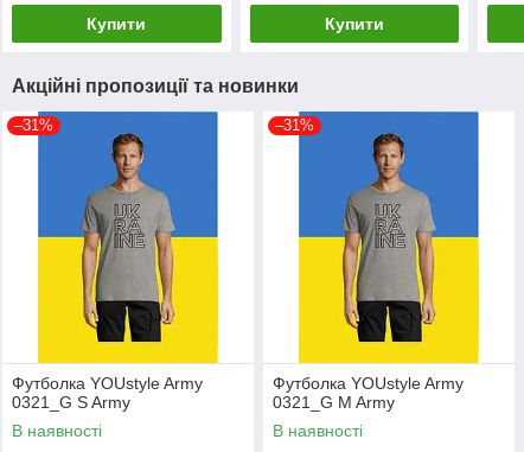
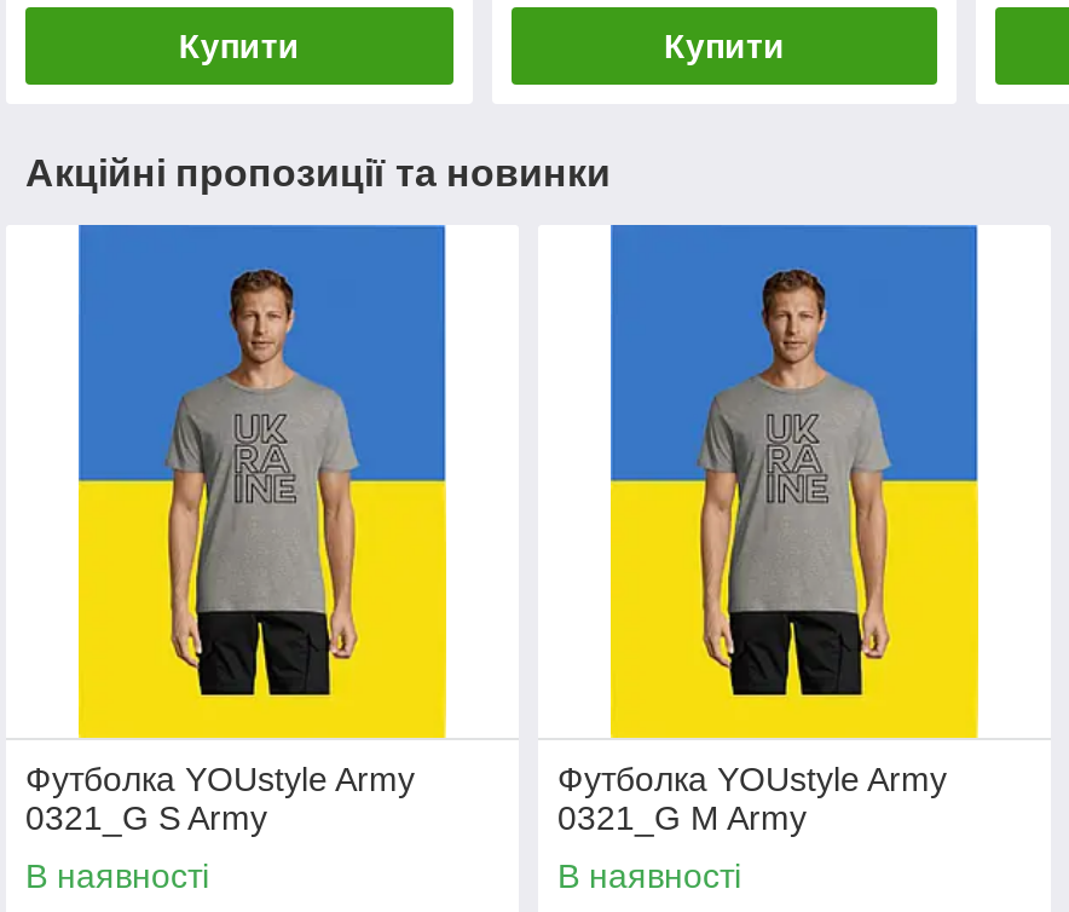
- –31%

- –31%
